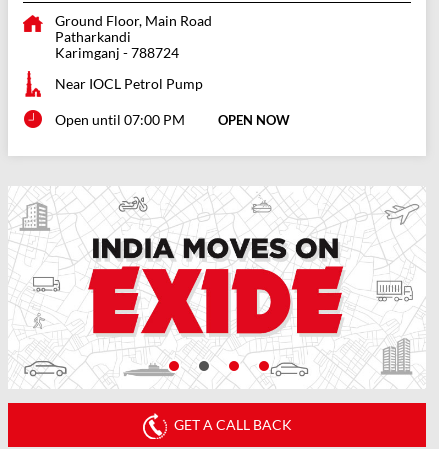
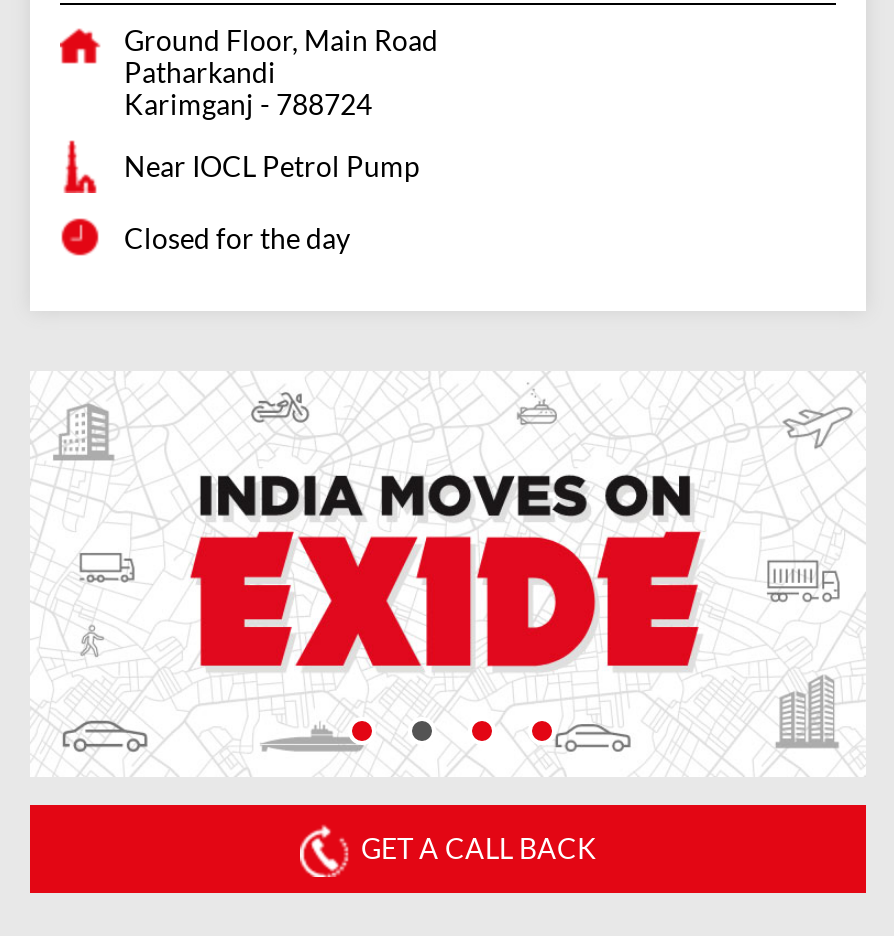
- Open until 07:00 PM
- OPEN NOW
+ Closed for the day
